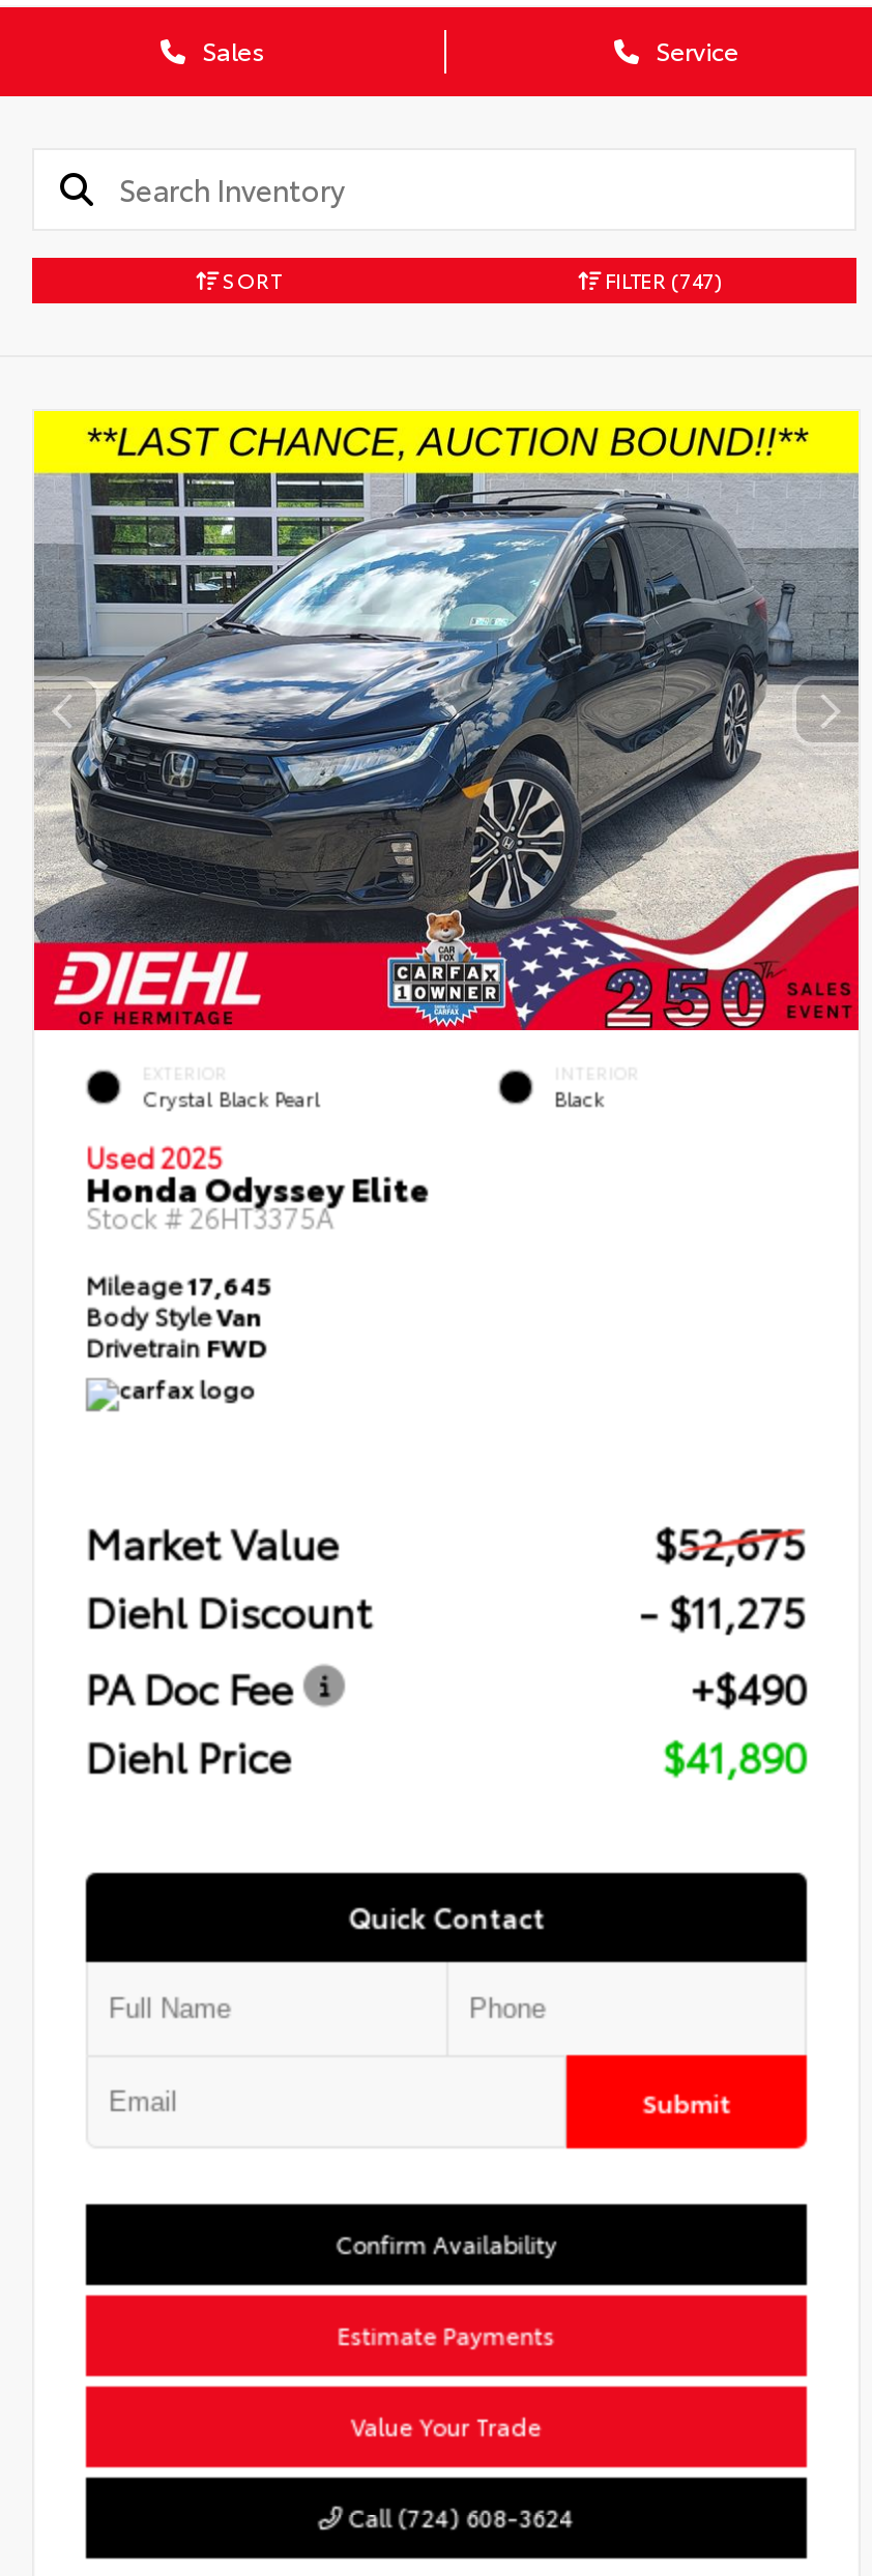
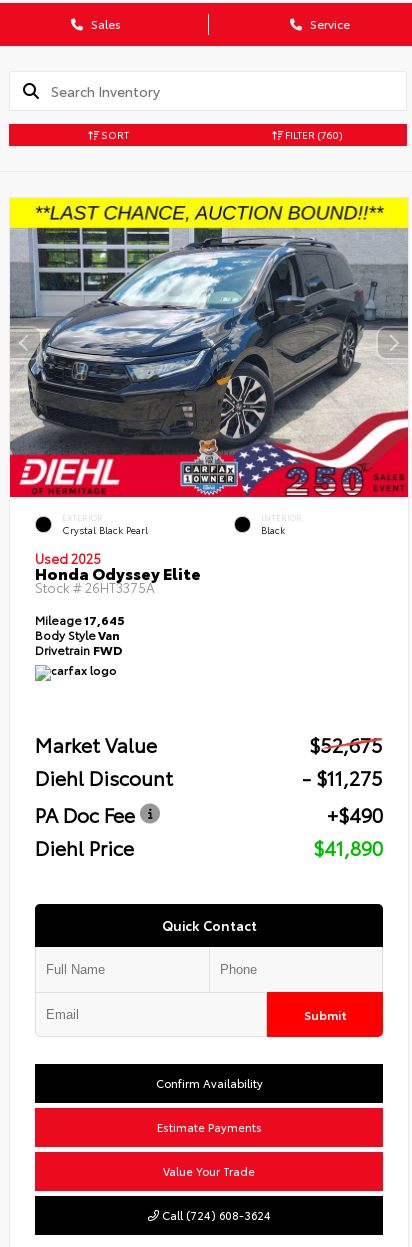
- FILTER (747)
+ FILTER (760)
